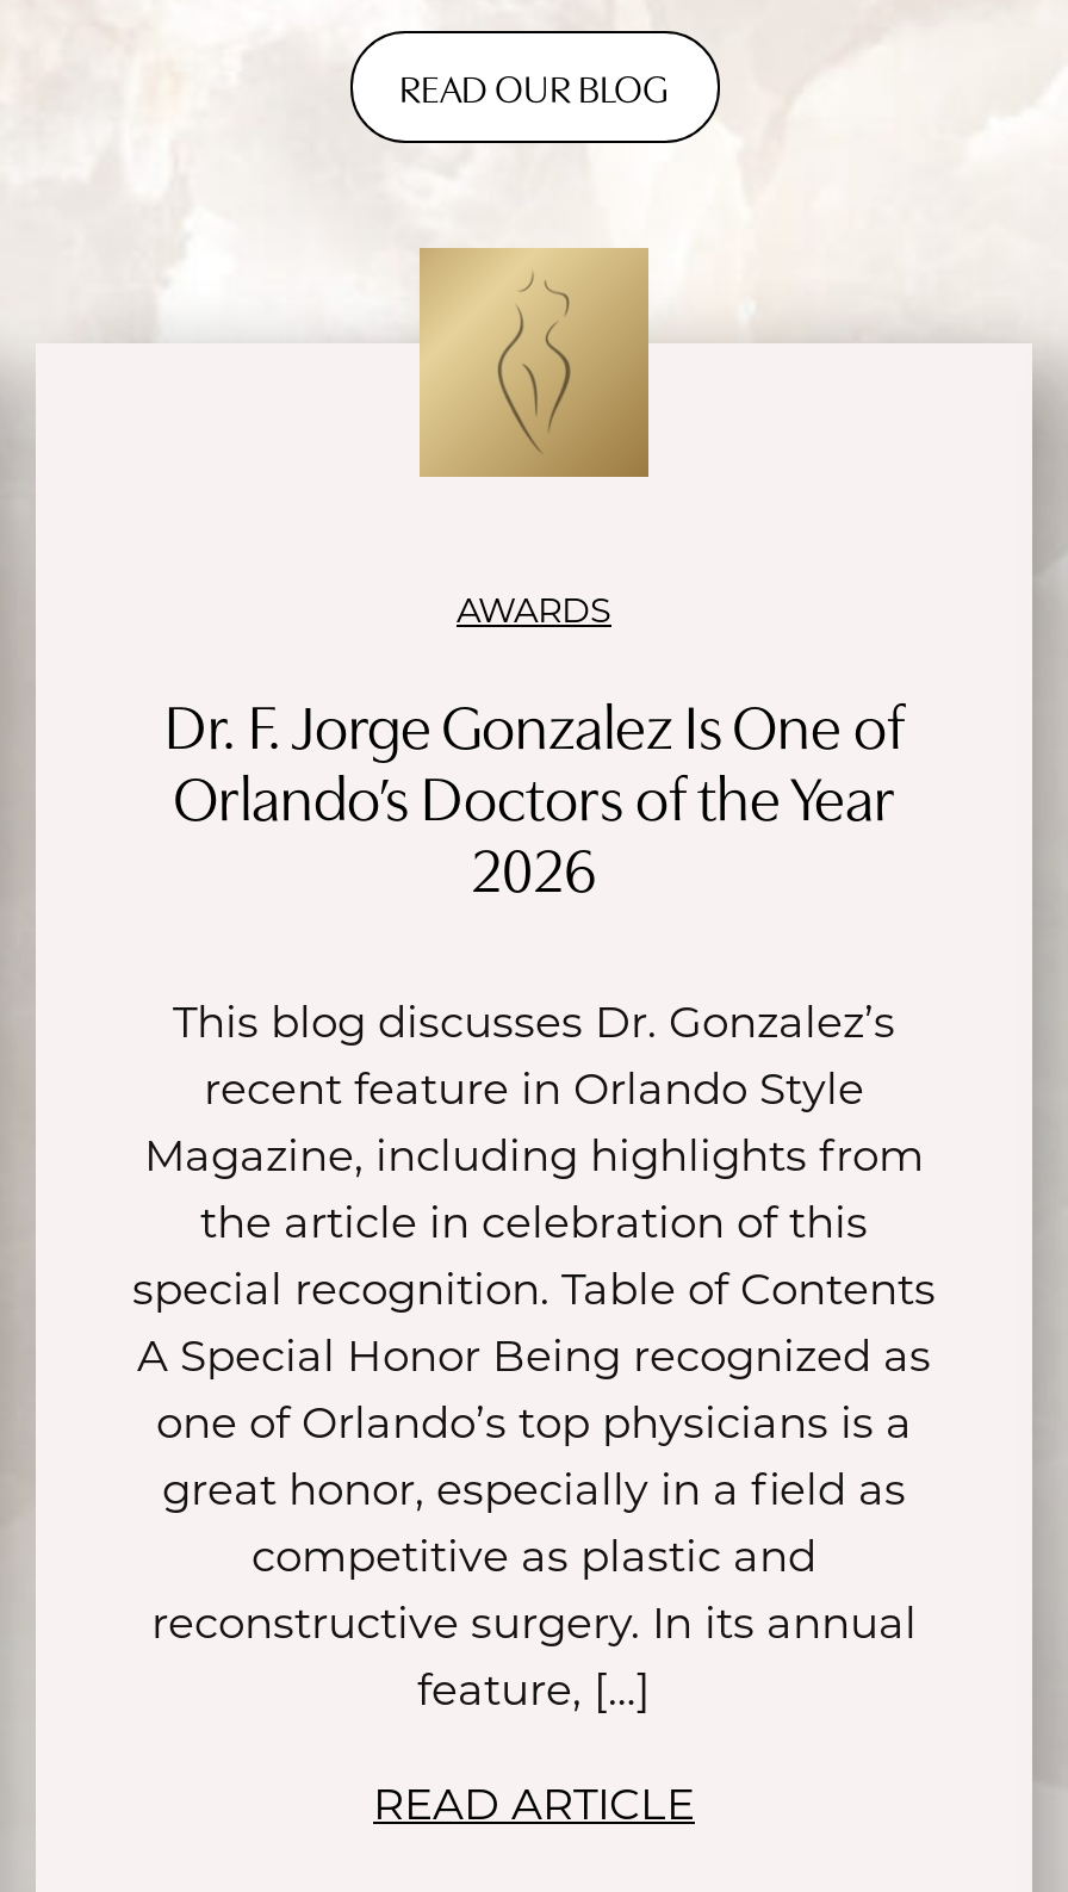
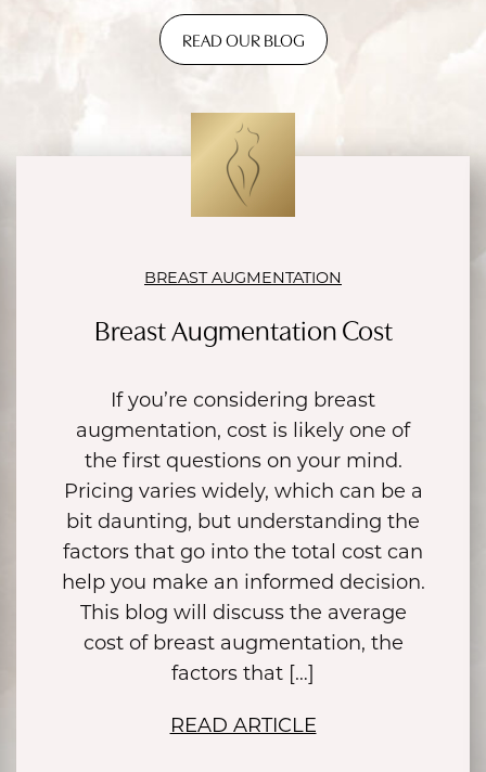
- AWARDS
+ BREAST AUGMENTATION

- Dr. F. Jorge Gonzalez Is One of
- Orlando’s Doctors of the Year
- 2026
+ Breast Augmentation Cost

- This blog discusses Dr. Gonzalez’s
- recent feature in Orlando Style
- Magazine, including highlights from
- the article in celebration of this
- special recognition. Table of Contents
- A Special Honor Being recognized as
- one of Orlando’s top physicians is a
- great honor, especially in a field as
- competitive as plastic and
- reconstructive surgery. In its annual
- feature, […]
+ If you’re considering breast
+ augmentation, cost is likely one of
+ the first questions on your mind.
+ Pricing varies widely, which can be a
+ bit daunting, but understanding the
+ factors that go into the total cost can
+ help you make an informed decision.
+ This blog will discuss the average
+ cost of breast augmentation, the
+ factors that […]
